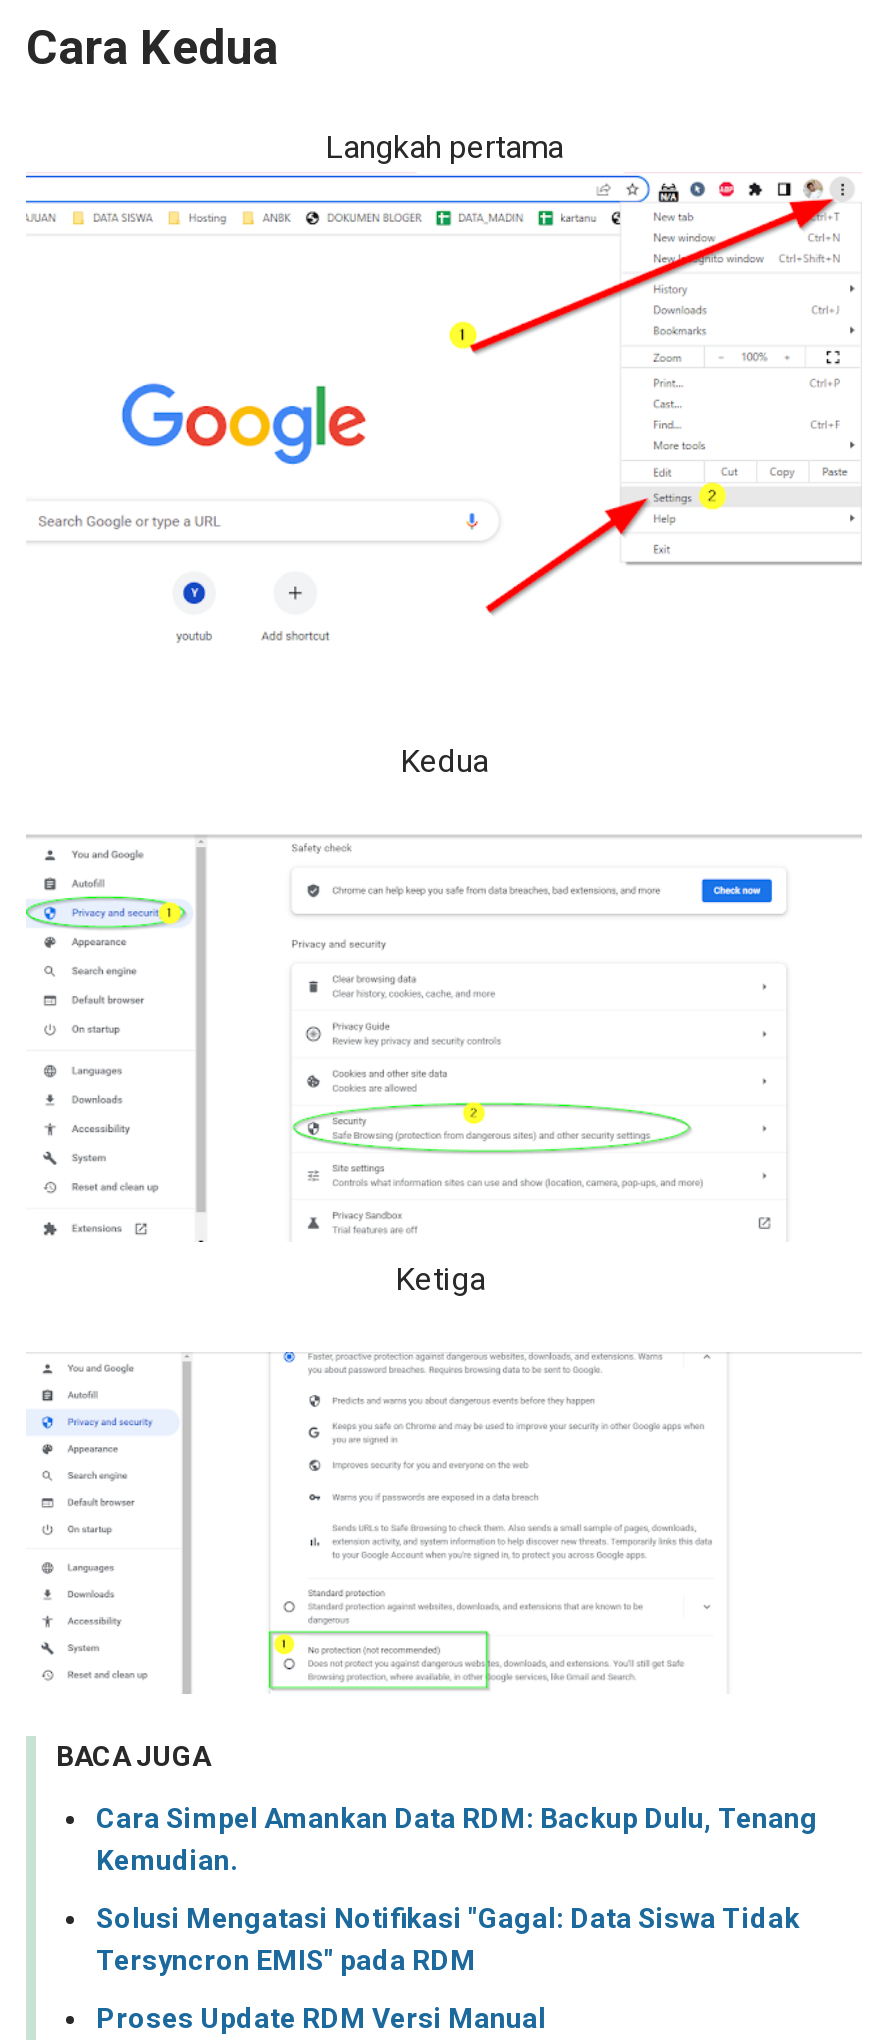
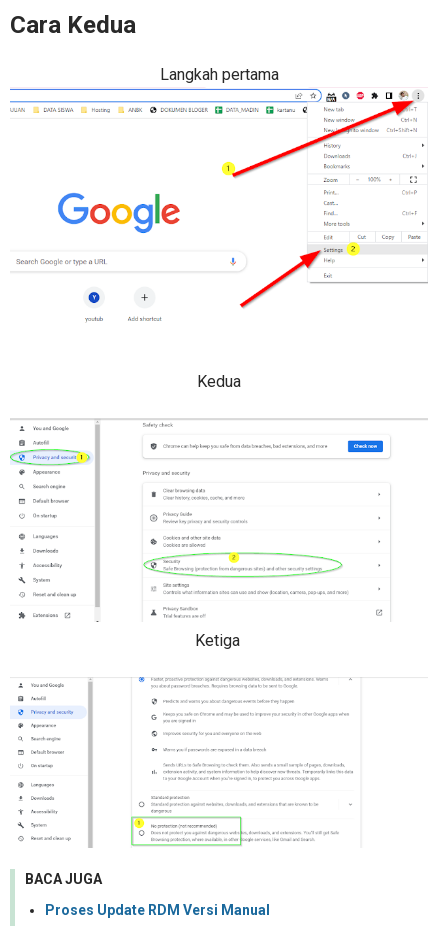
- Cara Simpel Amankan Data RDM: Backup Dulu, Tenang
- Kemudian.
- Solusi Mengatasi Notifikasi "Gagal: Data Siswa Tidak
- Tersyncron EMIS" pada RDM
